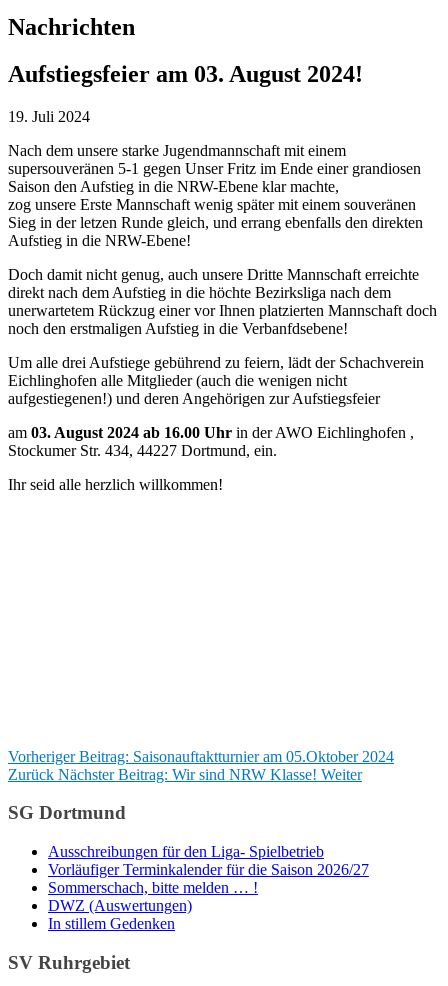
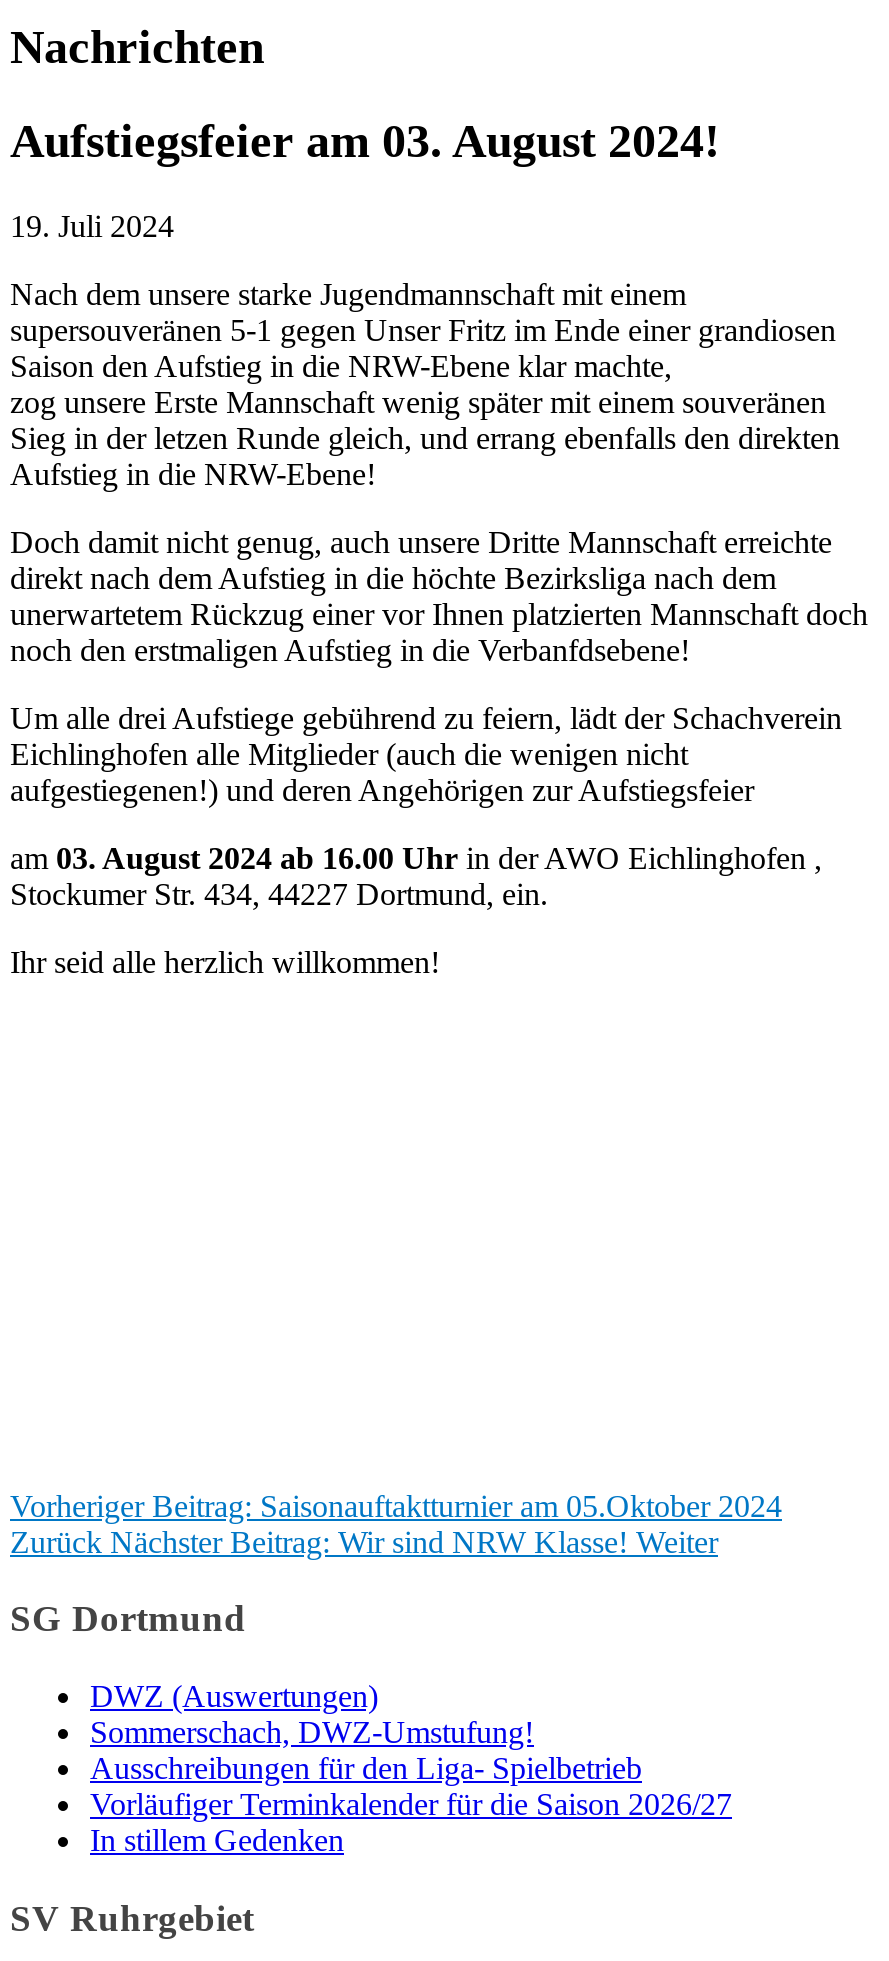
+ Sommerschach, DWZ-Umstufung!

moved down: Ausschreibungen für den Liga- Spielbetrieb | Vorläufiger Terminkalender für die Saison 2026/27

- Sommerschach, bitte melden … !

moved up: DWZ (Auswertungen)
